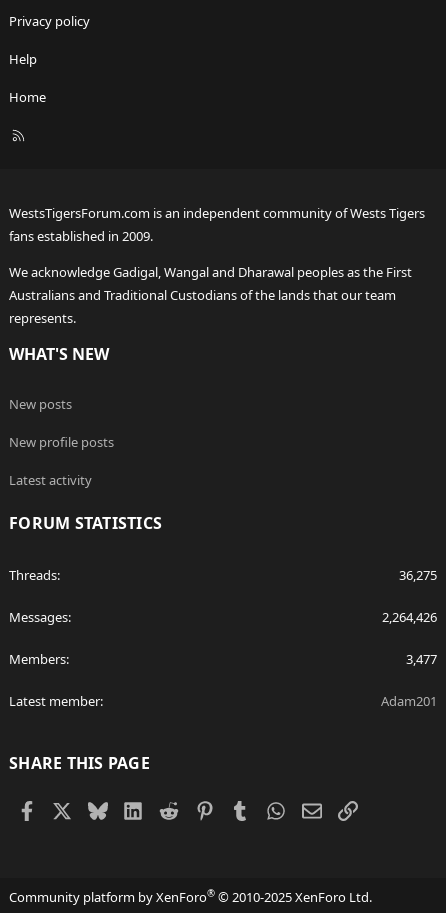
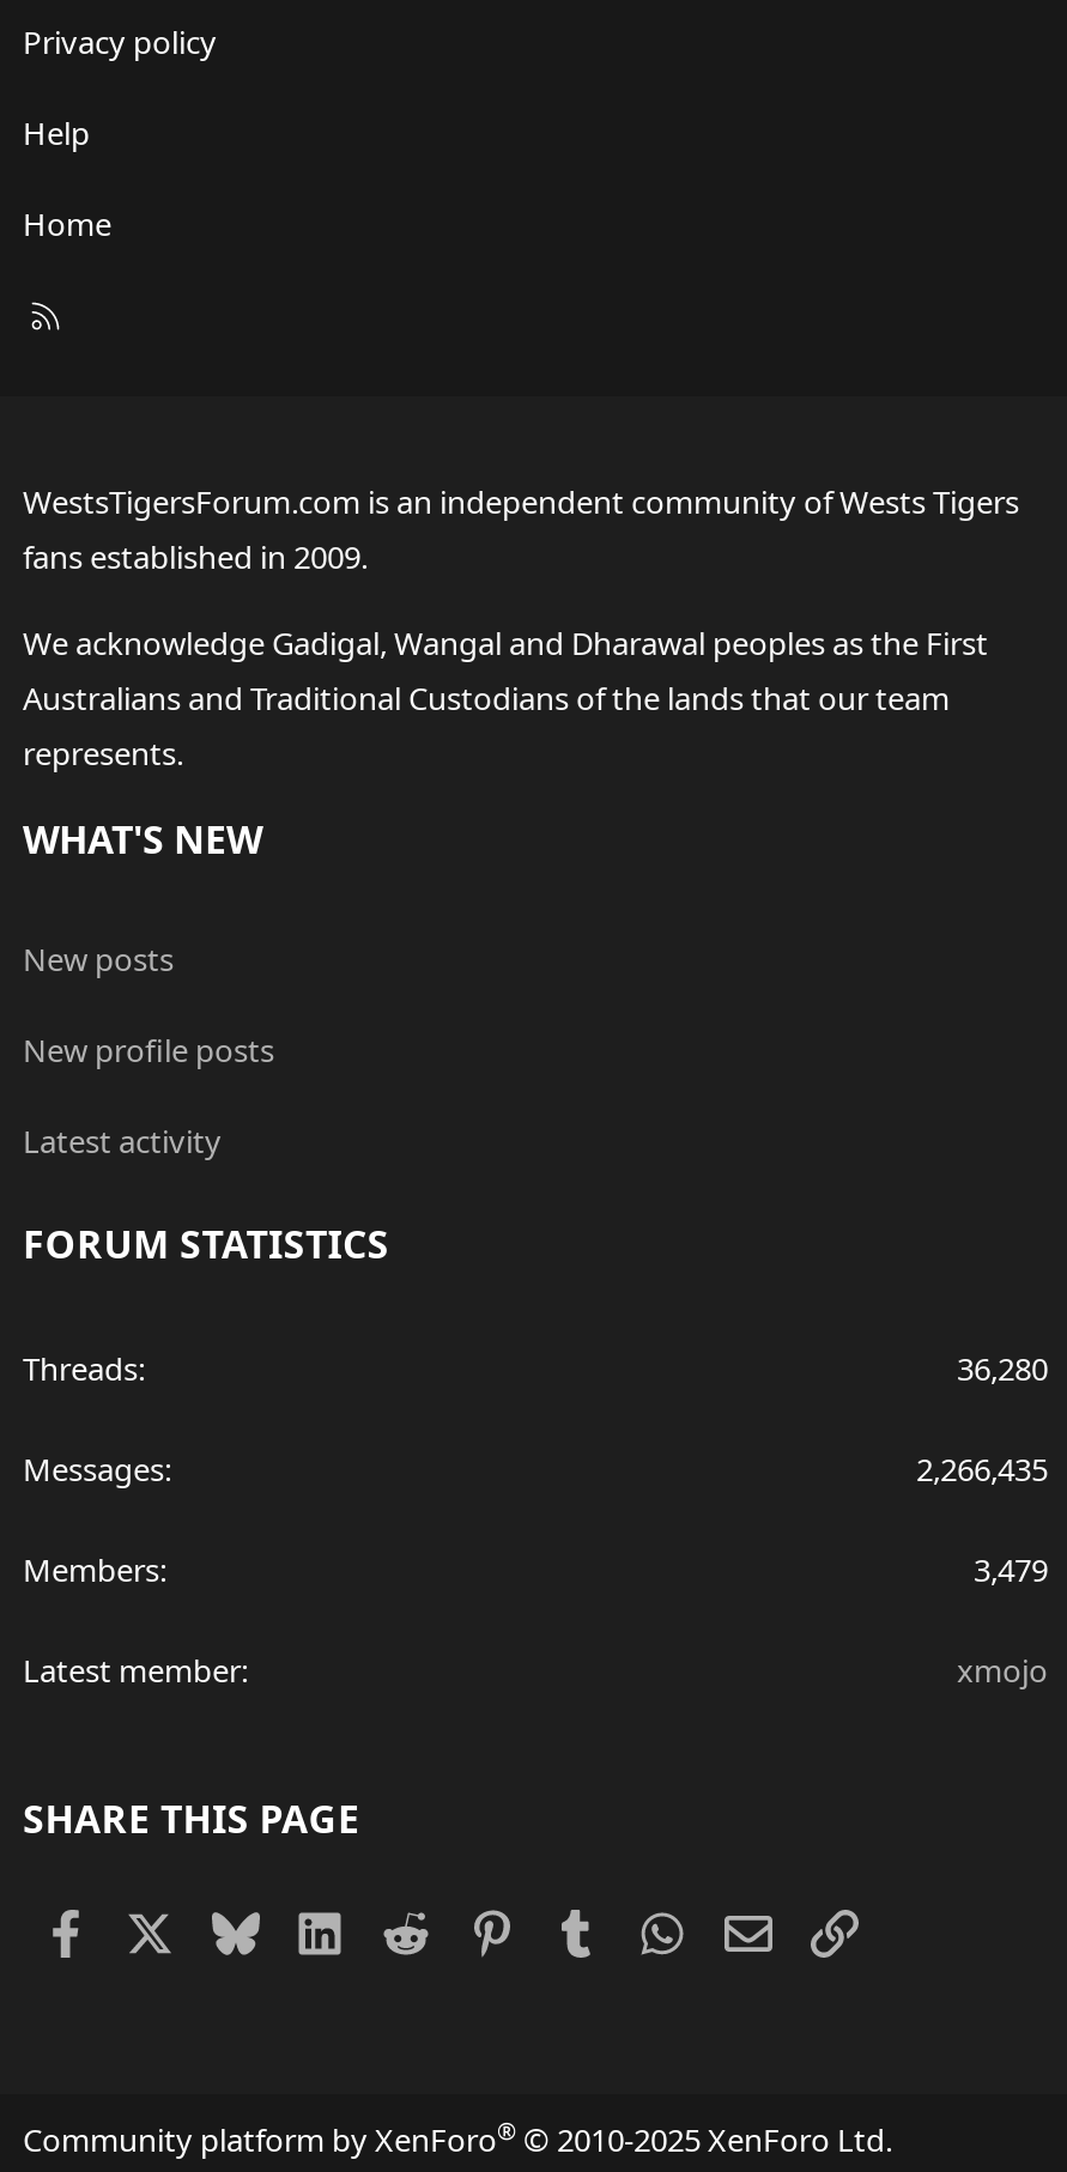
- 36,275
+ 36,280

- 2,264,426
+ 2,266,435

- 3,477
+ 3,479

- Adam201
+ xmojo
